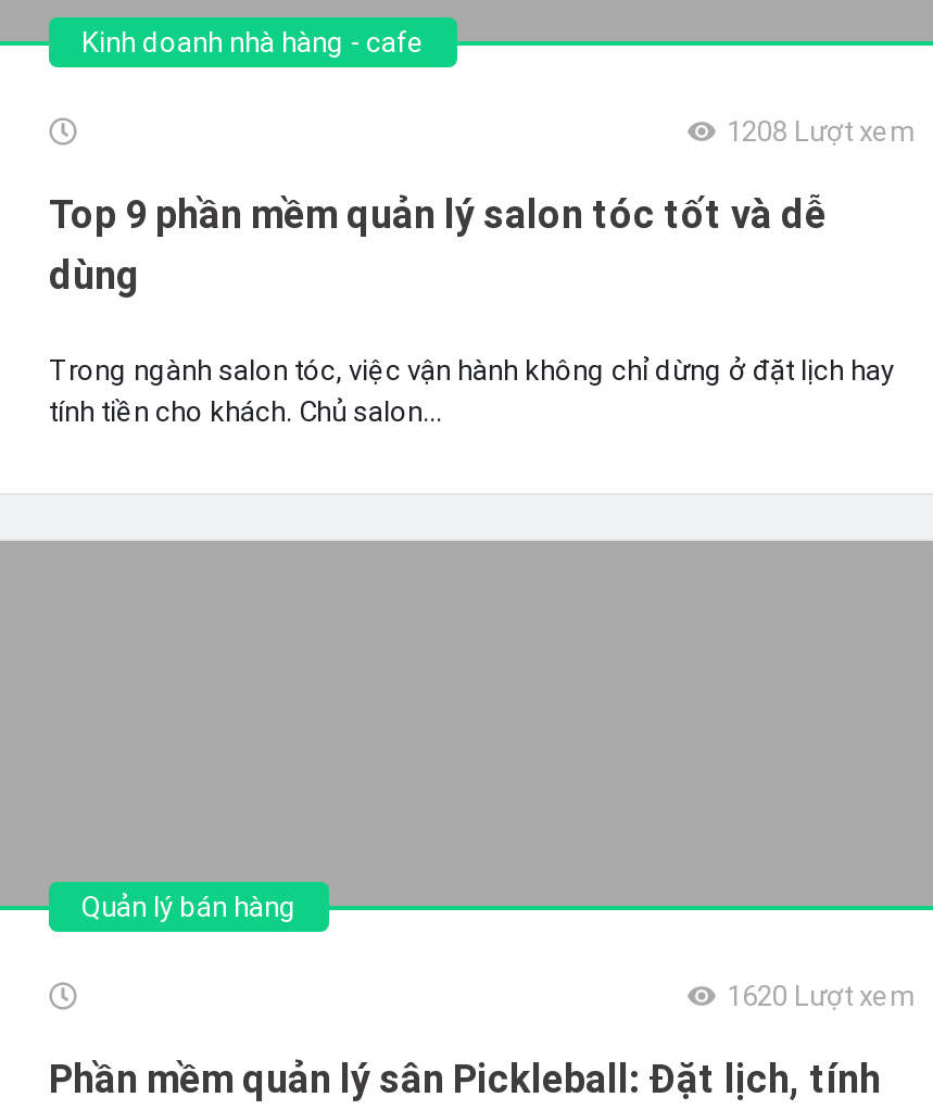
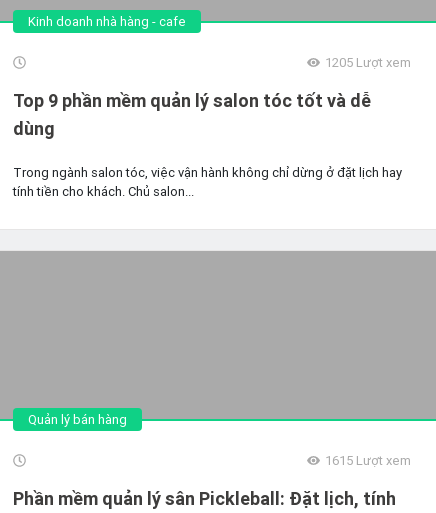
- 1208 Lượt xem
+ 1205 Lượt xem

- 1620 Lượt xem
+ 1615 Lượt xem
